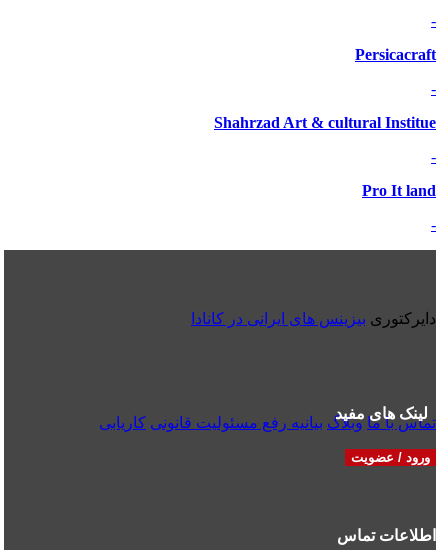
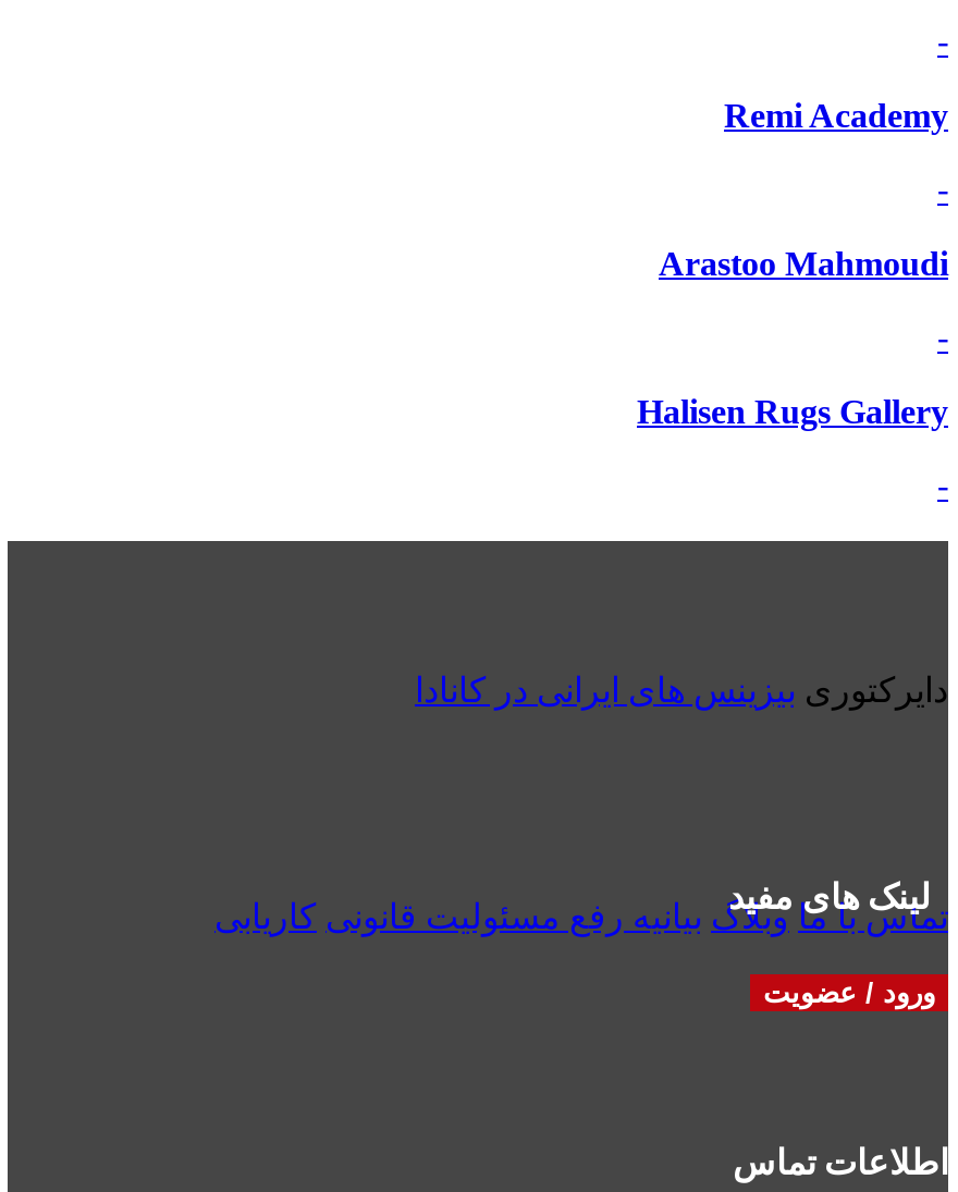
- Persicacraft
+ Remi Academy

- Shahrzad Art & cultural Institue
+ Arastoo Mahmoudi

- Pro It land
+ Halisen Rugs Gallery
